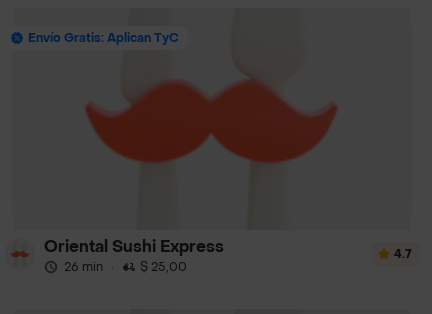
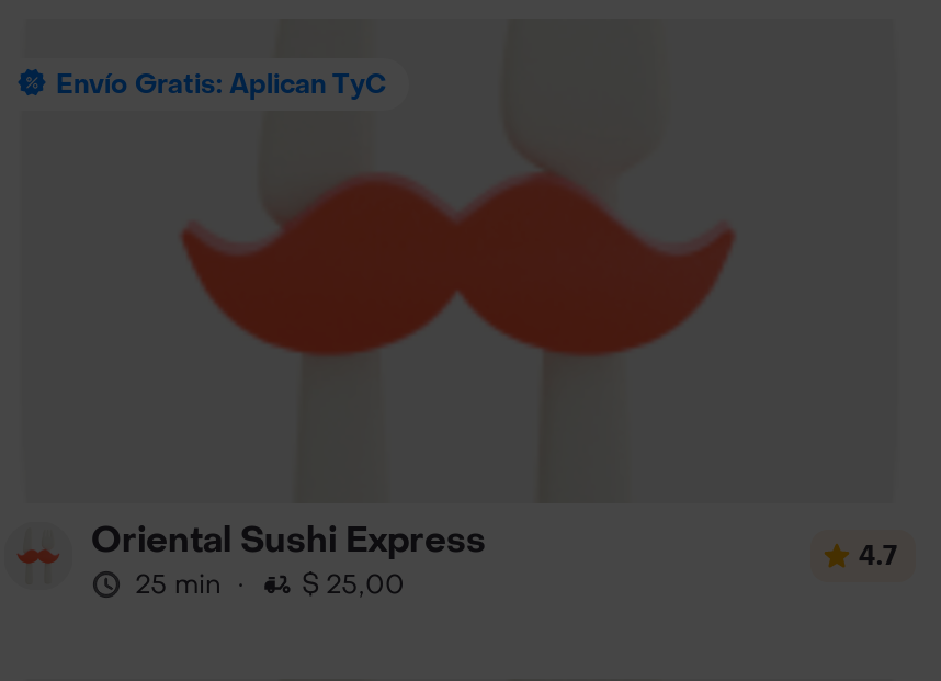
- 26 min · $ 25,00
+ 25 min · $ 25,00
